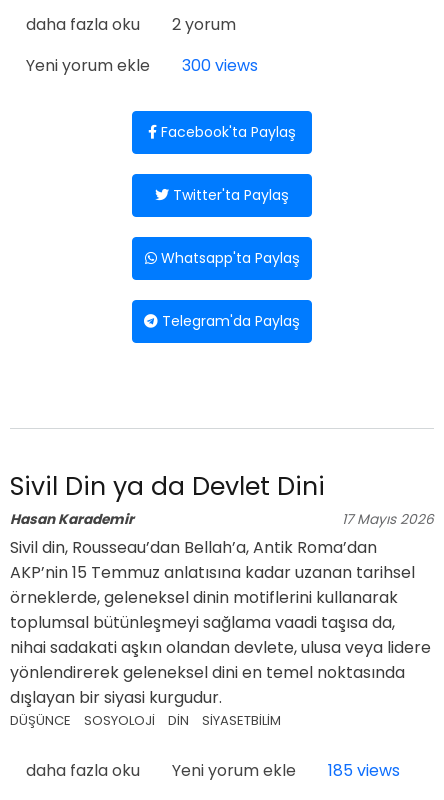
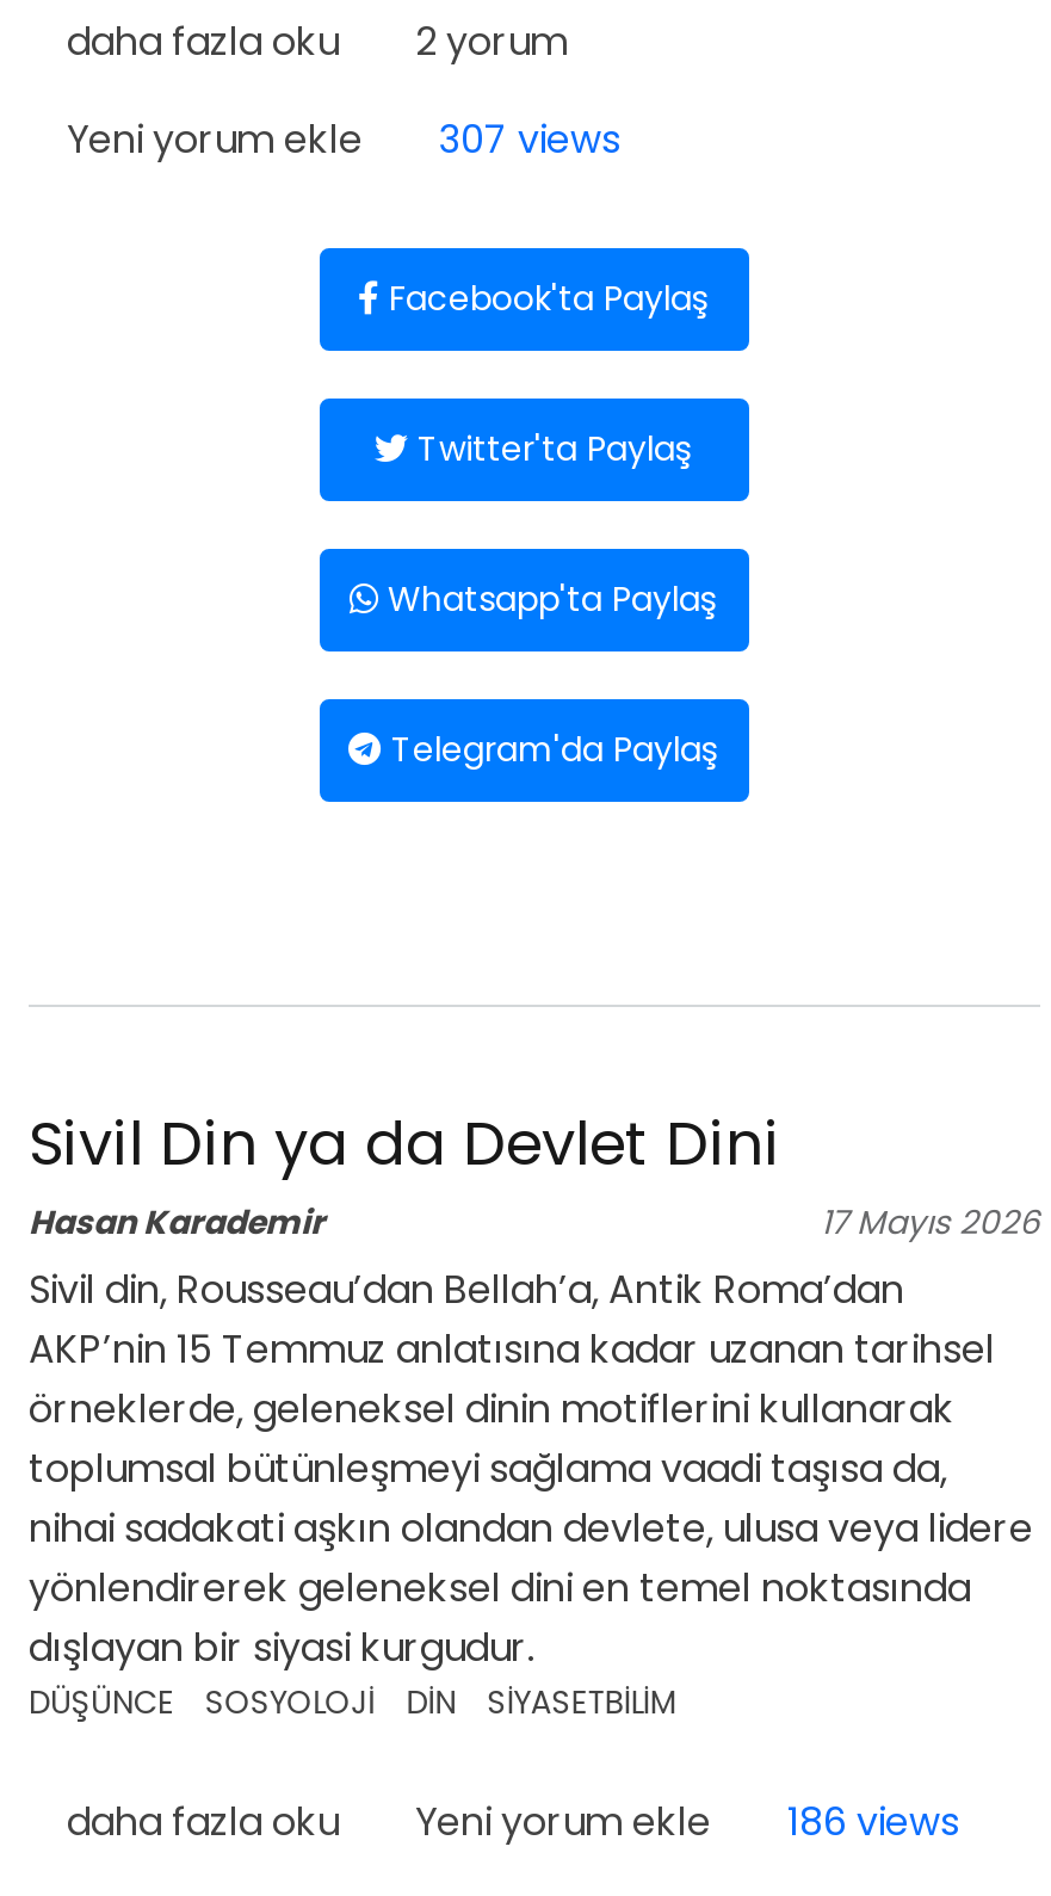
- Yeni yorum ekle 300 views
+ Yeni yorum ekle 307 views

- 185 views
+ 186 views
